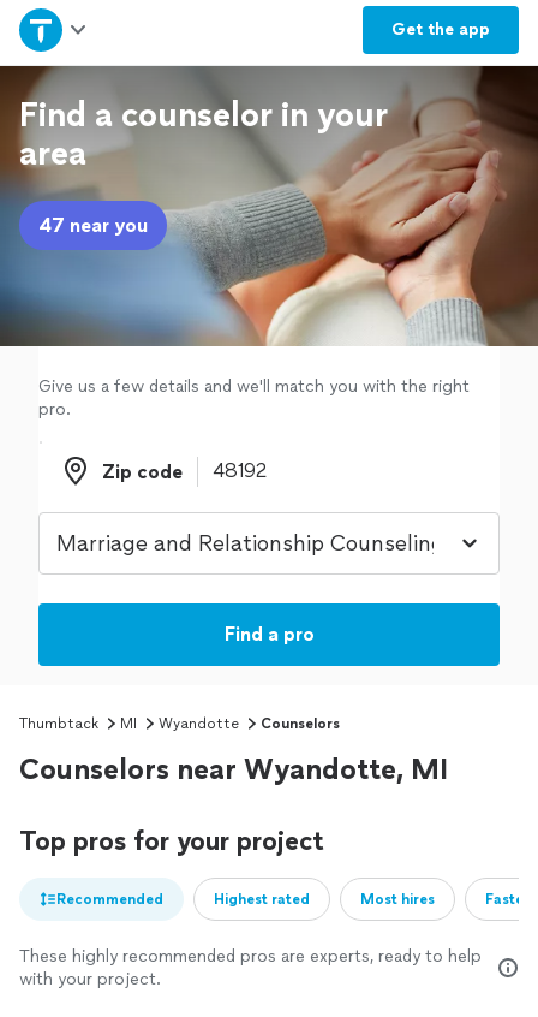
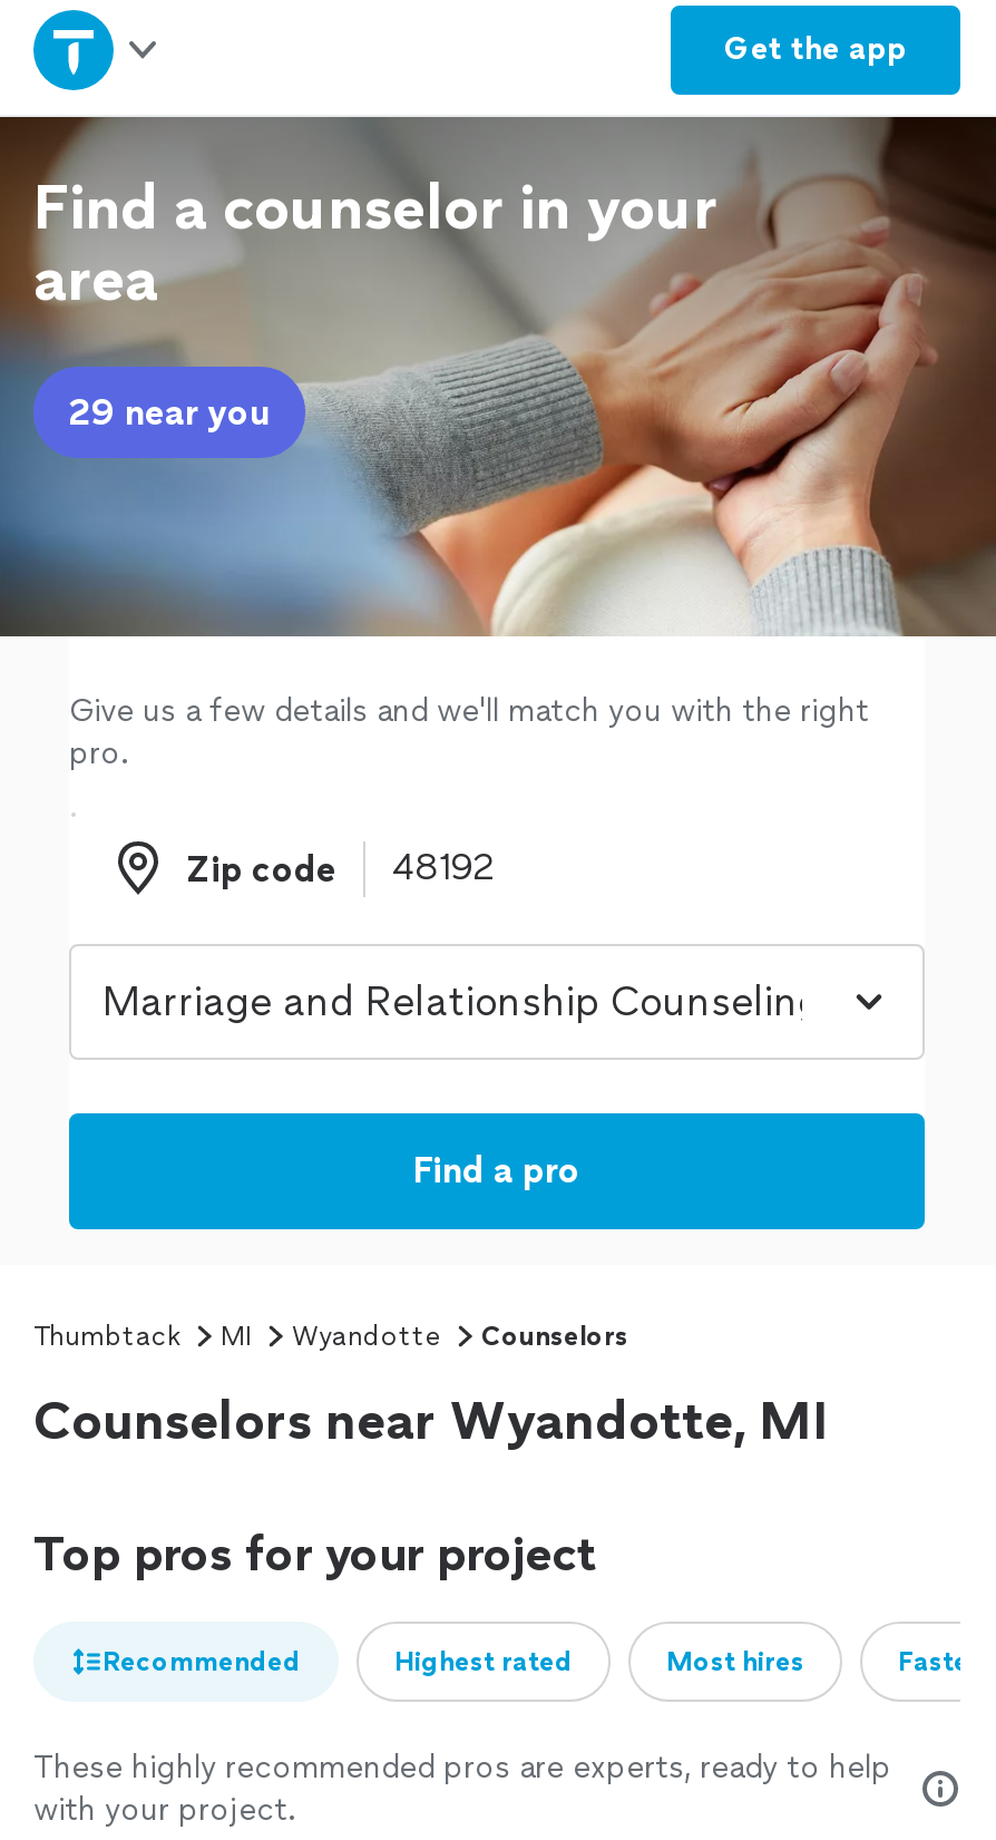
- 47 near you
+ 29 near you
